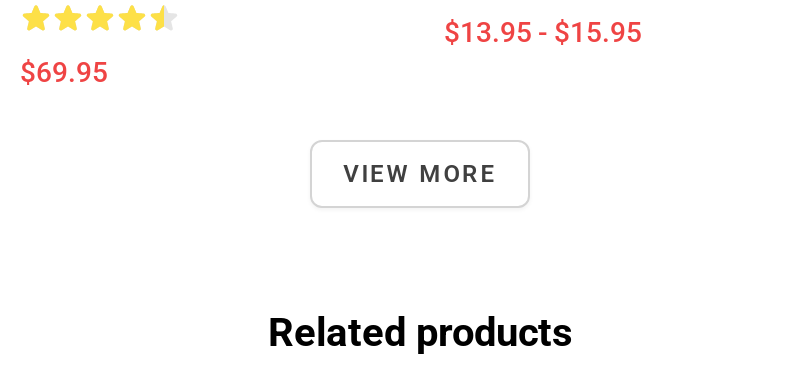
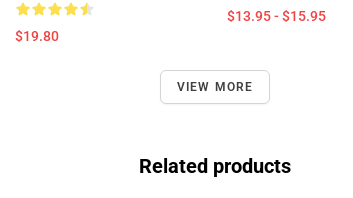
- $69.95
+ $19.80
